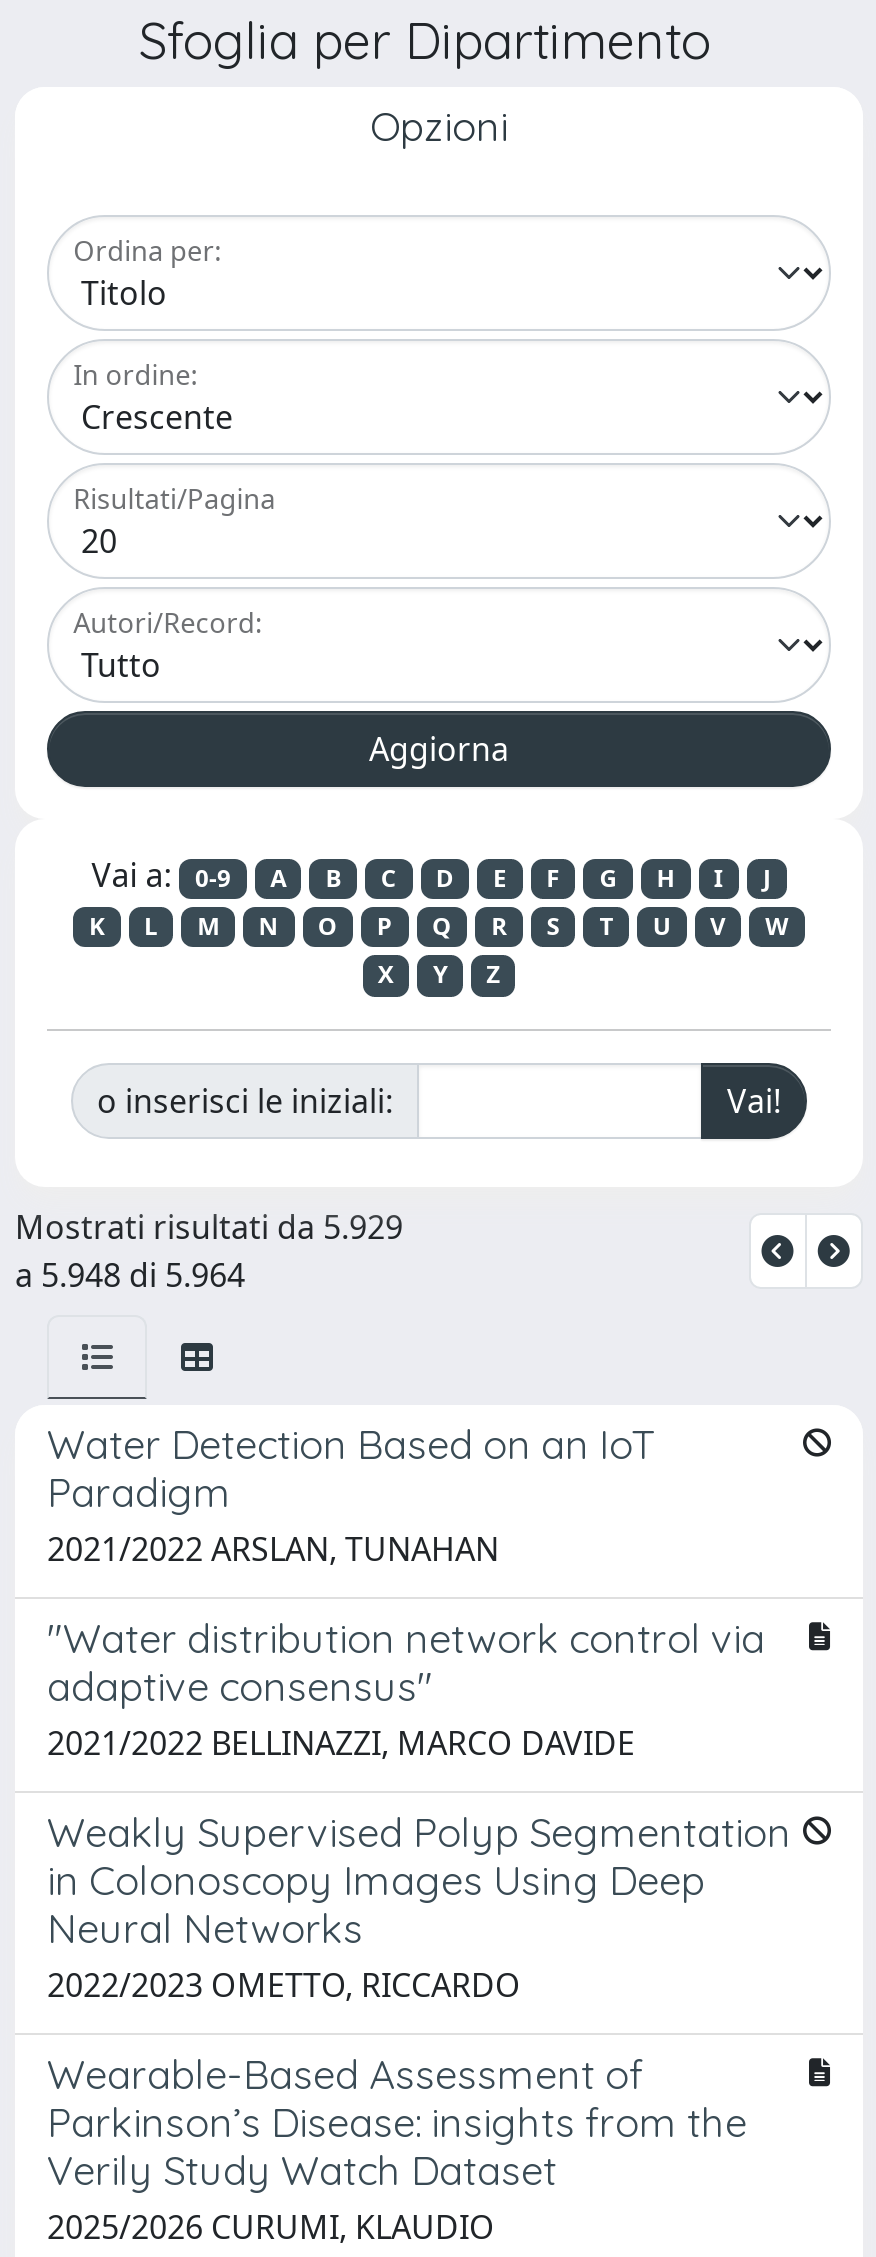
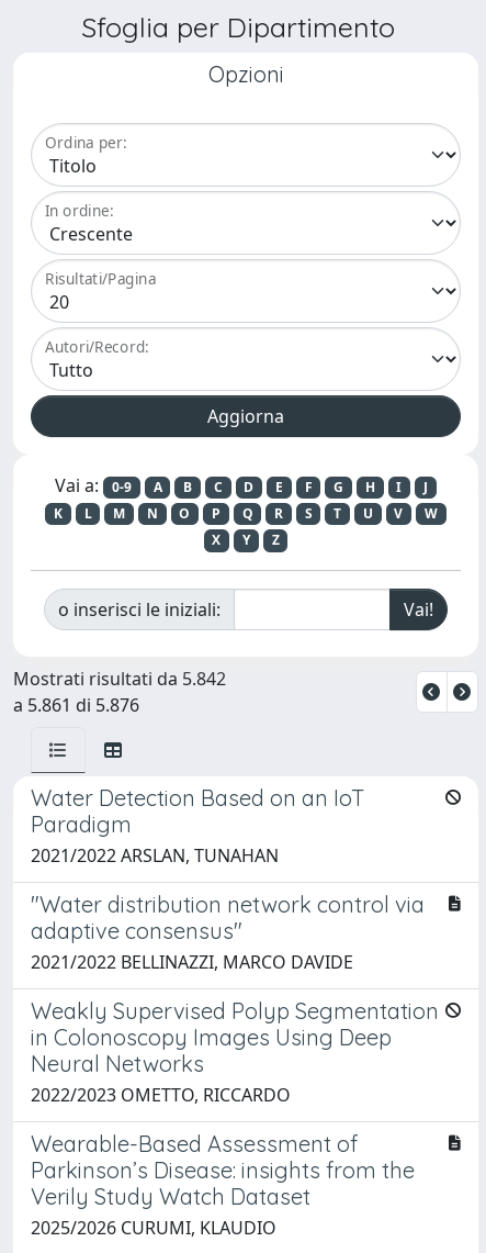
- Mostrati risultati da 5.929
+ Mostrati risultati da 5.842

- a 5.948 di 5.964
+ a 5.861 di 5.876
